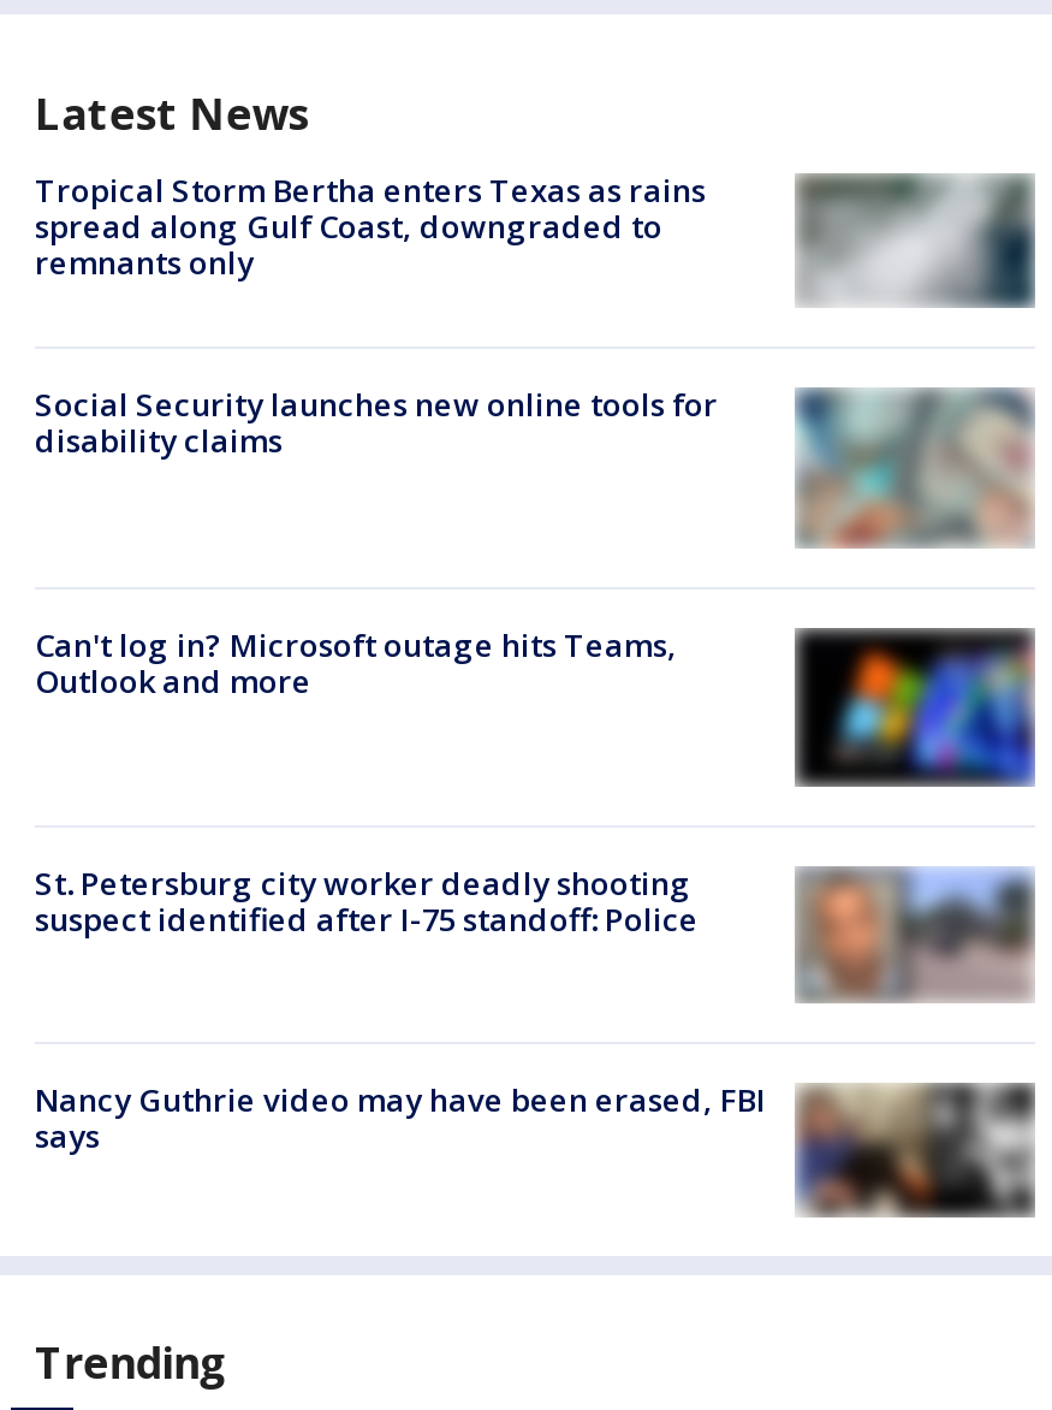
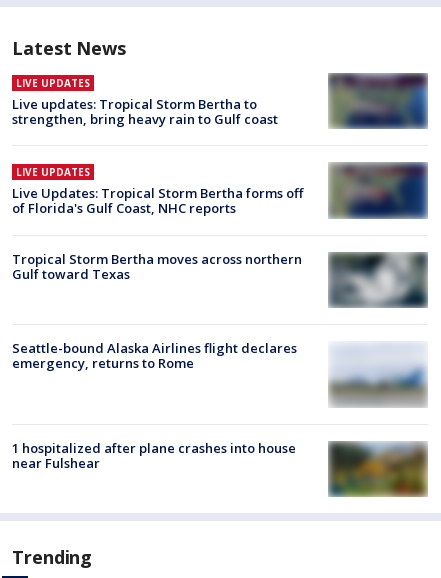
- Tropical Storm Bertha enters Texas as rains
- spread along Gulf Coast, downgraded to
- remnants only
+ LIVE UPDATES
+ Live updates: Tropical Storm Bertha to
+ strengthen, bring heavy rain to Gulf coast

- [image]
+ [image]

- [image]
- Social Security launches new online tools for
- disability claims
+ [image]
+ LIVE UPDATES
+ Live Updates: Tropical Storm Bertha forms off
+ of Florida's Gulf Coast, NHC reports

- Can't log in? Microsoft outage hits Teams,
- Outlook and more
+ Tropical Storm Bertha moves across northern
+ Gulf toward Texas

- [image]
+ [image]

- [image]
- St. Petersburg city worker deadly shooting
- suspect identified after I-75 standoff: Police
+ [image]
+ Seattle-bound Alaska Airlines flight declares
+ emergency, returns to Rome

- [image]
- Nancy Guthrie video may have been erased, FBI
- says
+ [image]
+ 1 hospitalized after plane crashes into house
+ near Fulshear
